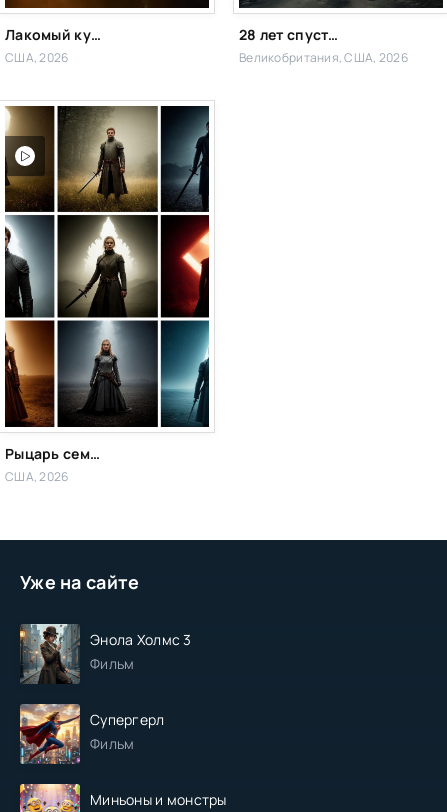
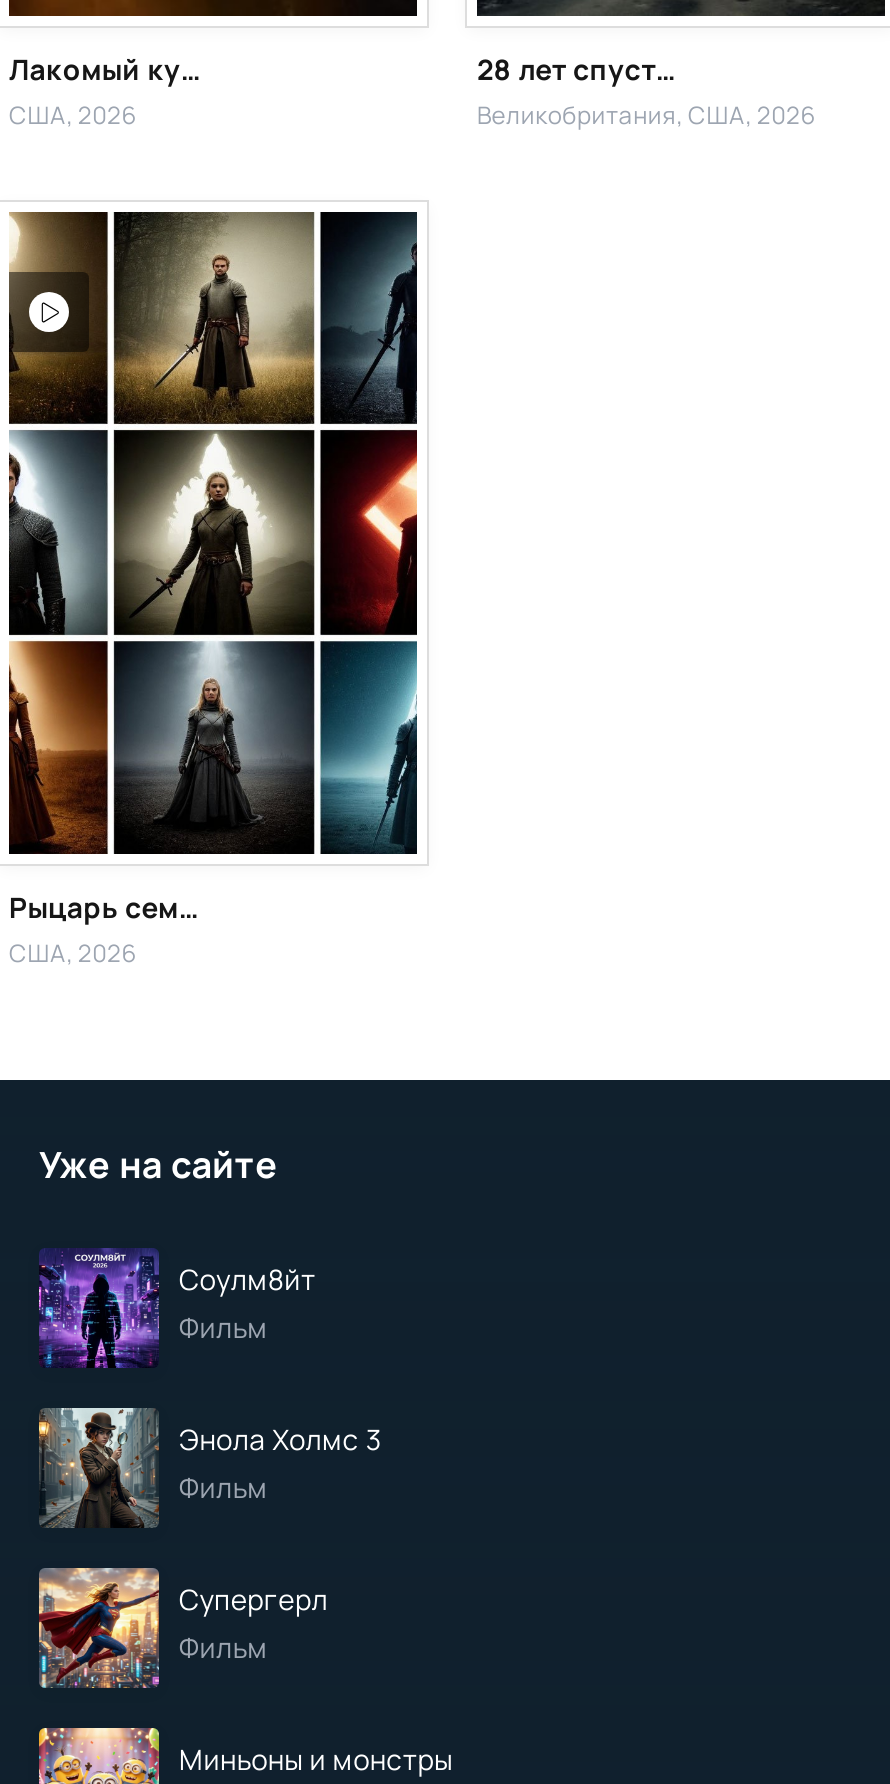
+ [image]
+ Соулм8йт
+ Фильм
